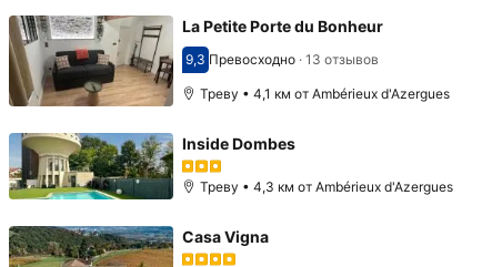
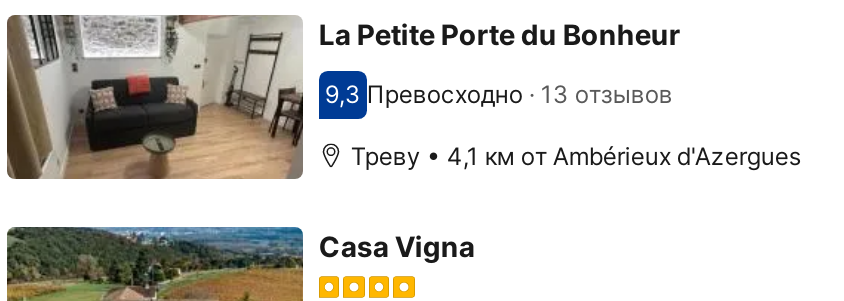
- [image]
- Inside Dombes
- Треву • 4,3 км от Ambérieux d'Azergues
